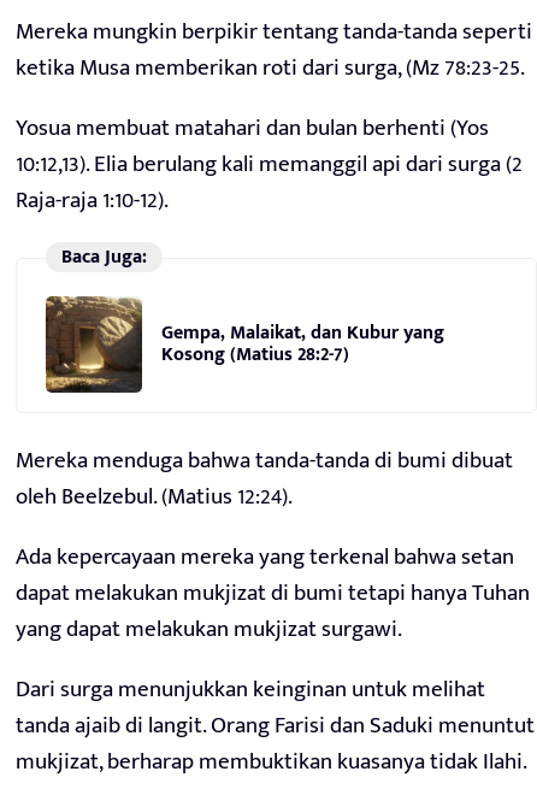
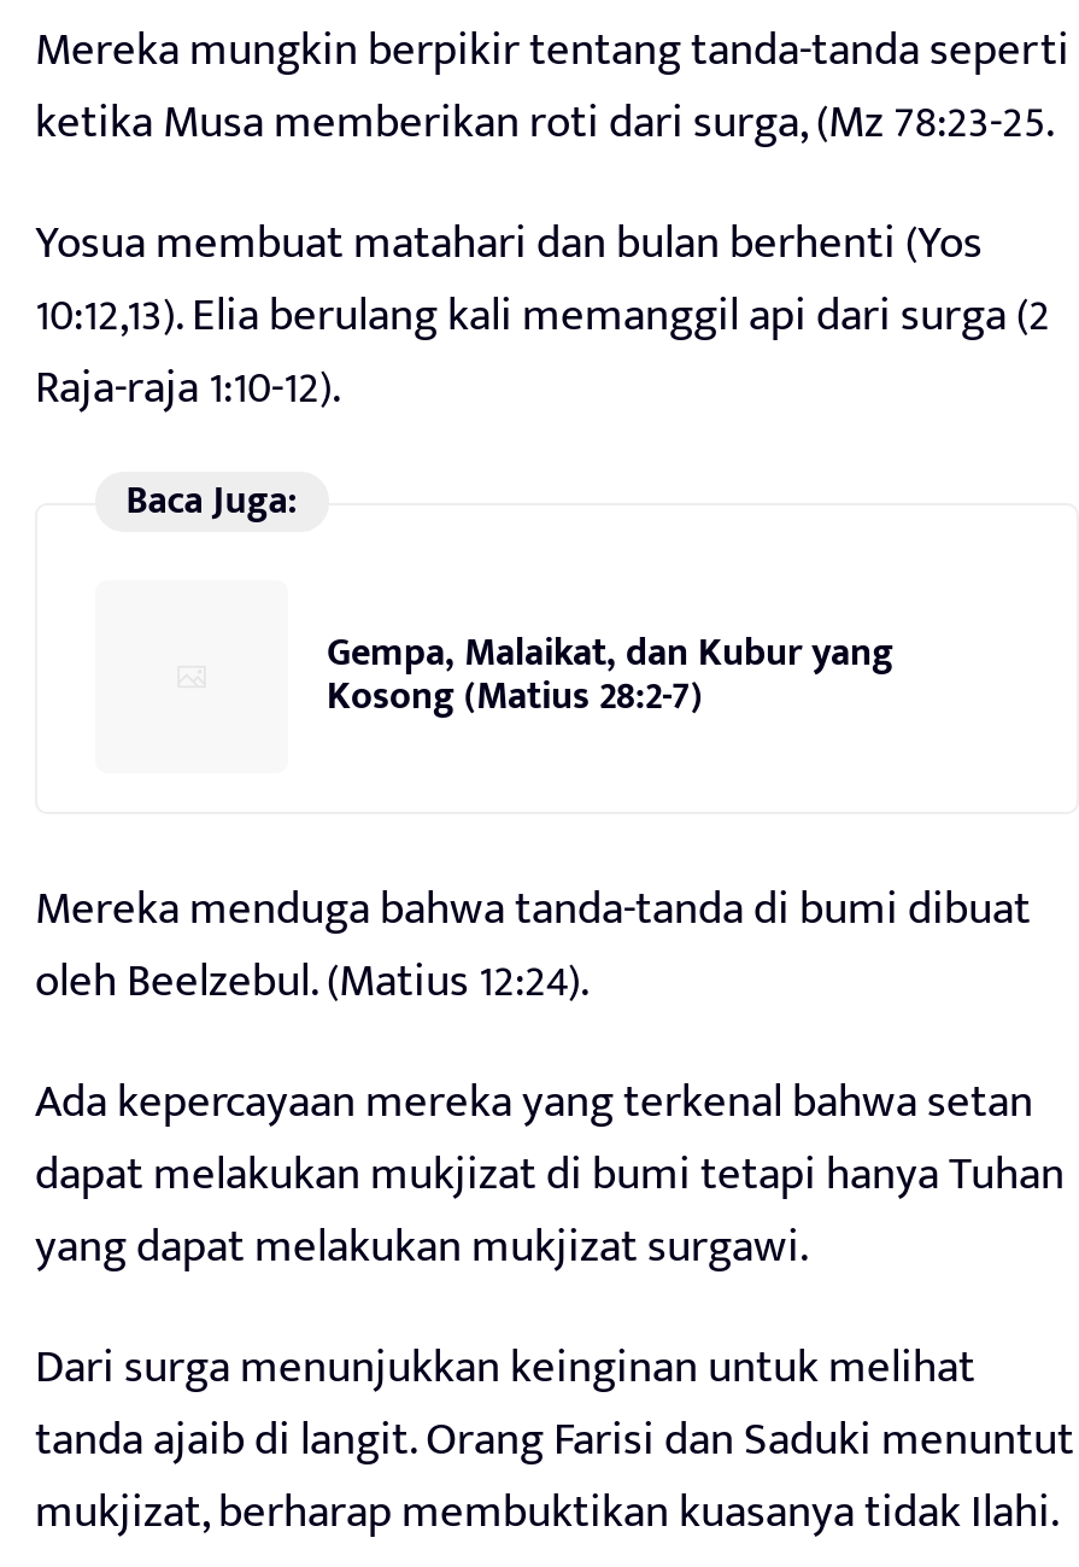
- [image]
